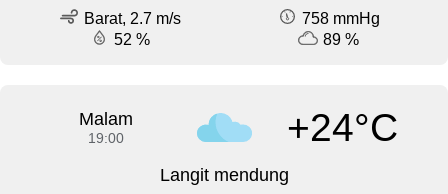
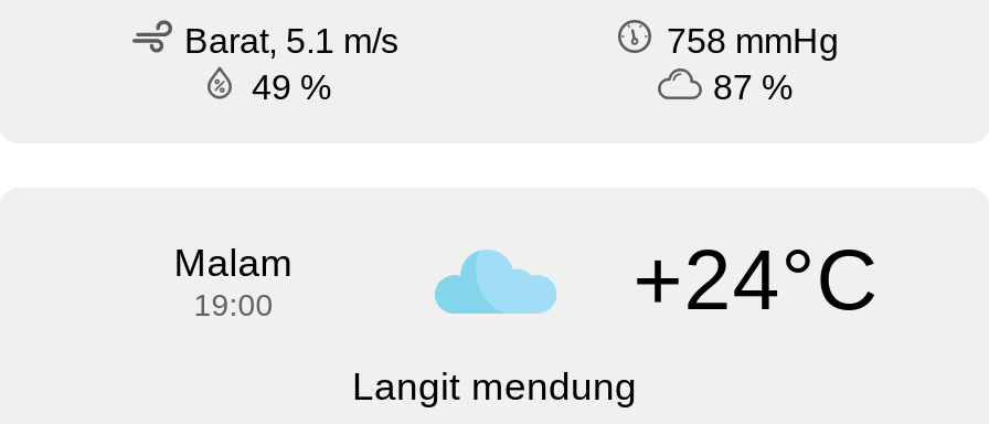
- Barat, 2.7 m/s
+ Barat, 5.1 m/s

- 52 %
+ 49 %

- 89 %
+ 87 %
